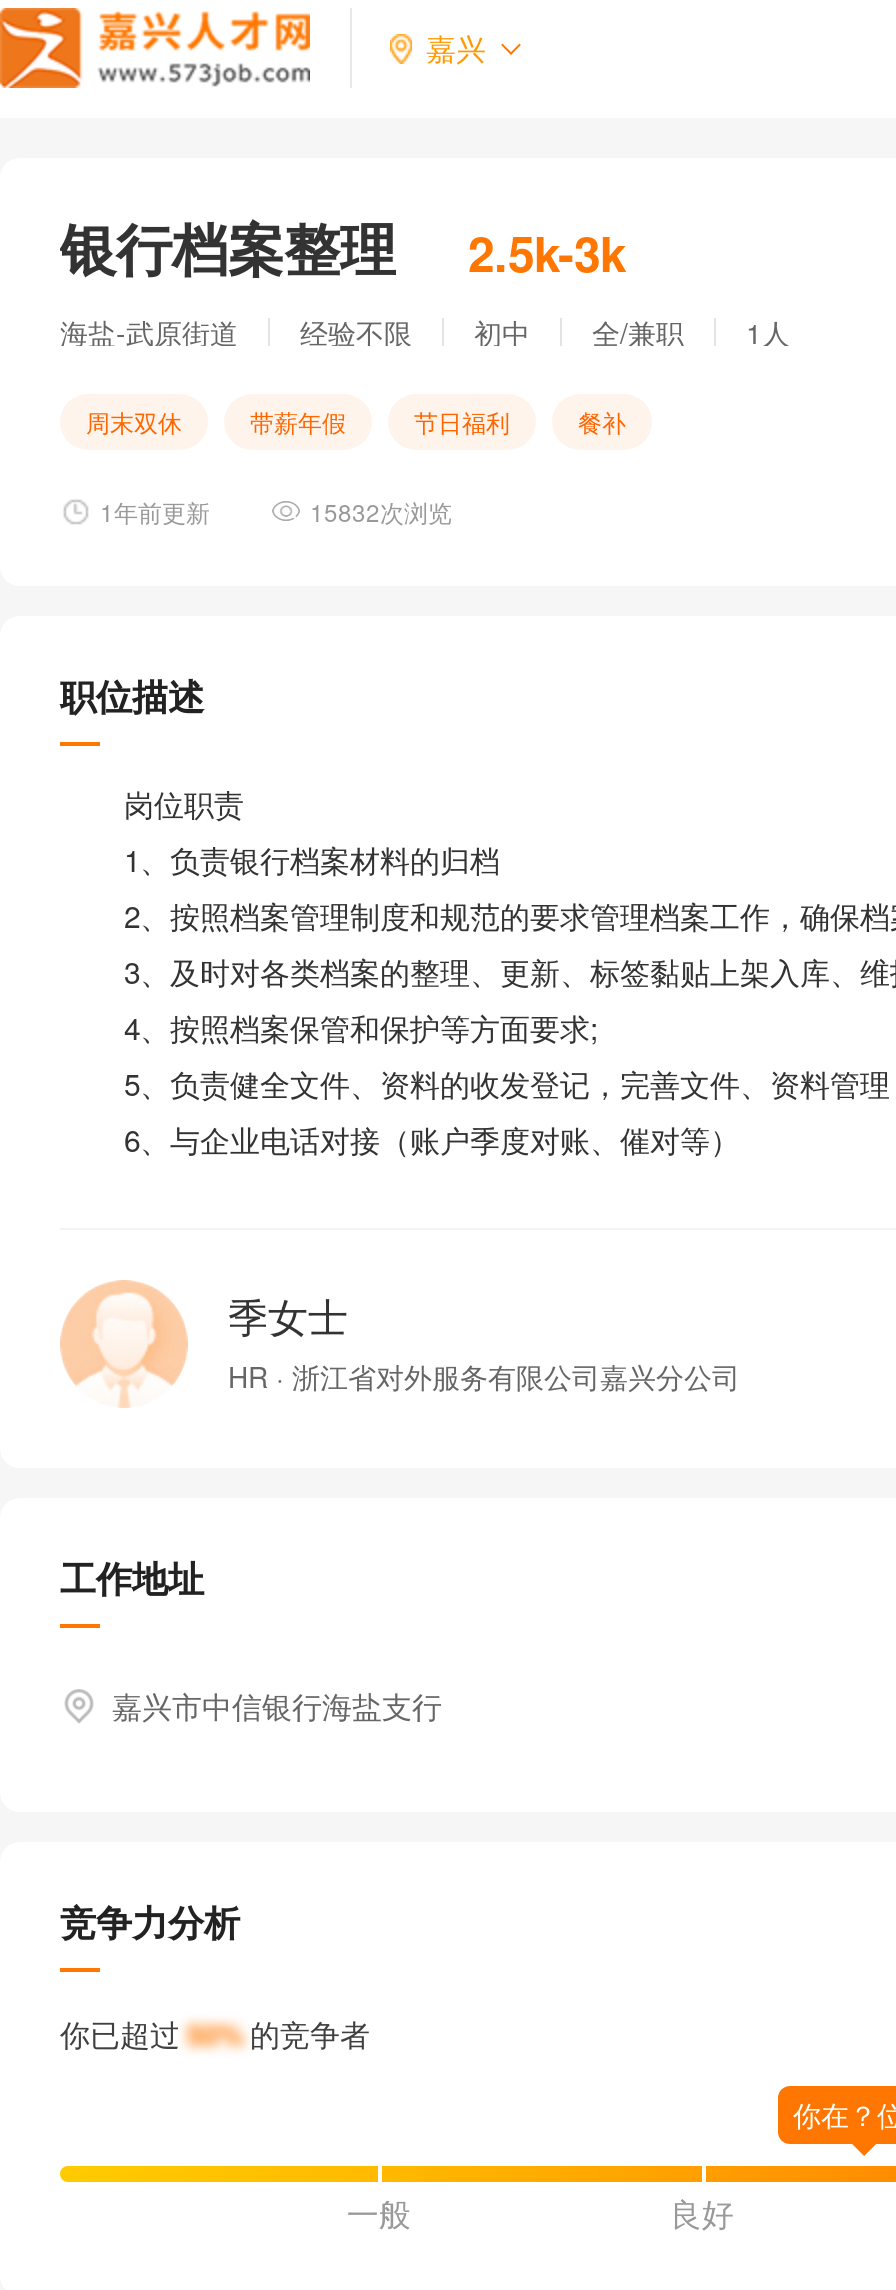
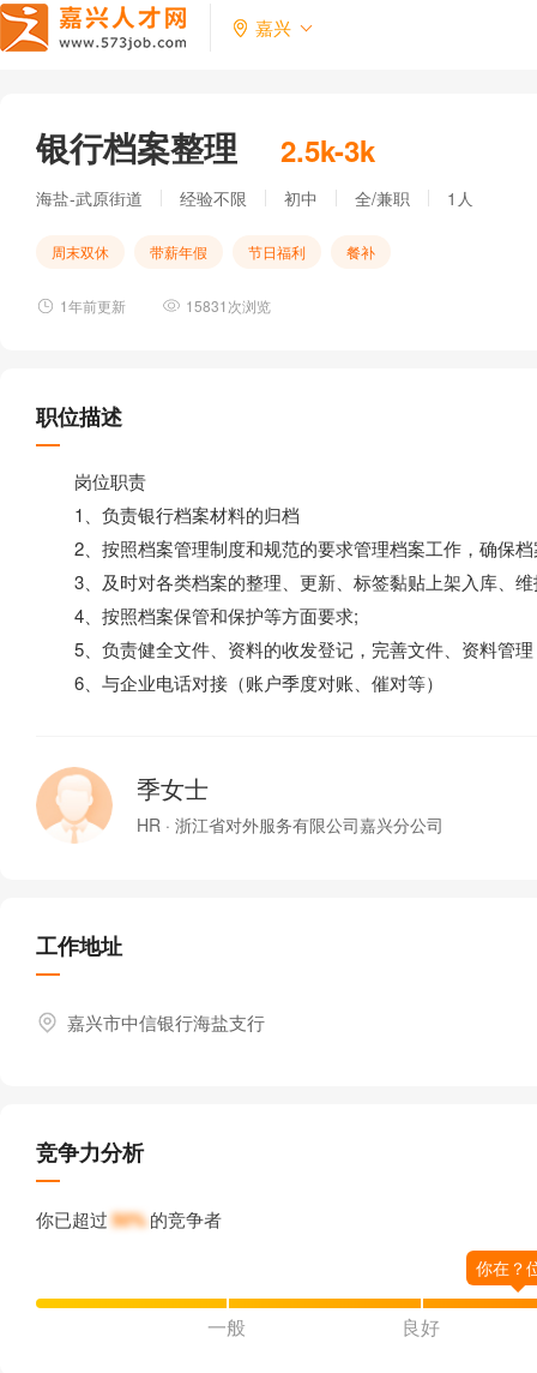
- 15832次浏览
+ 15831次浏览
